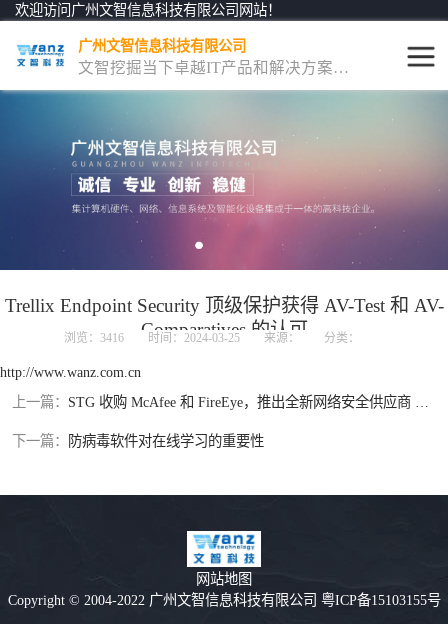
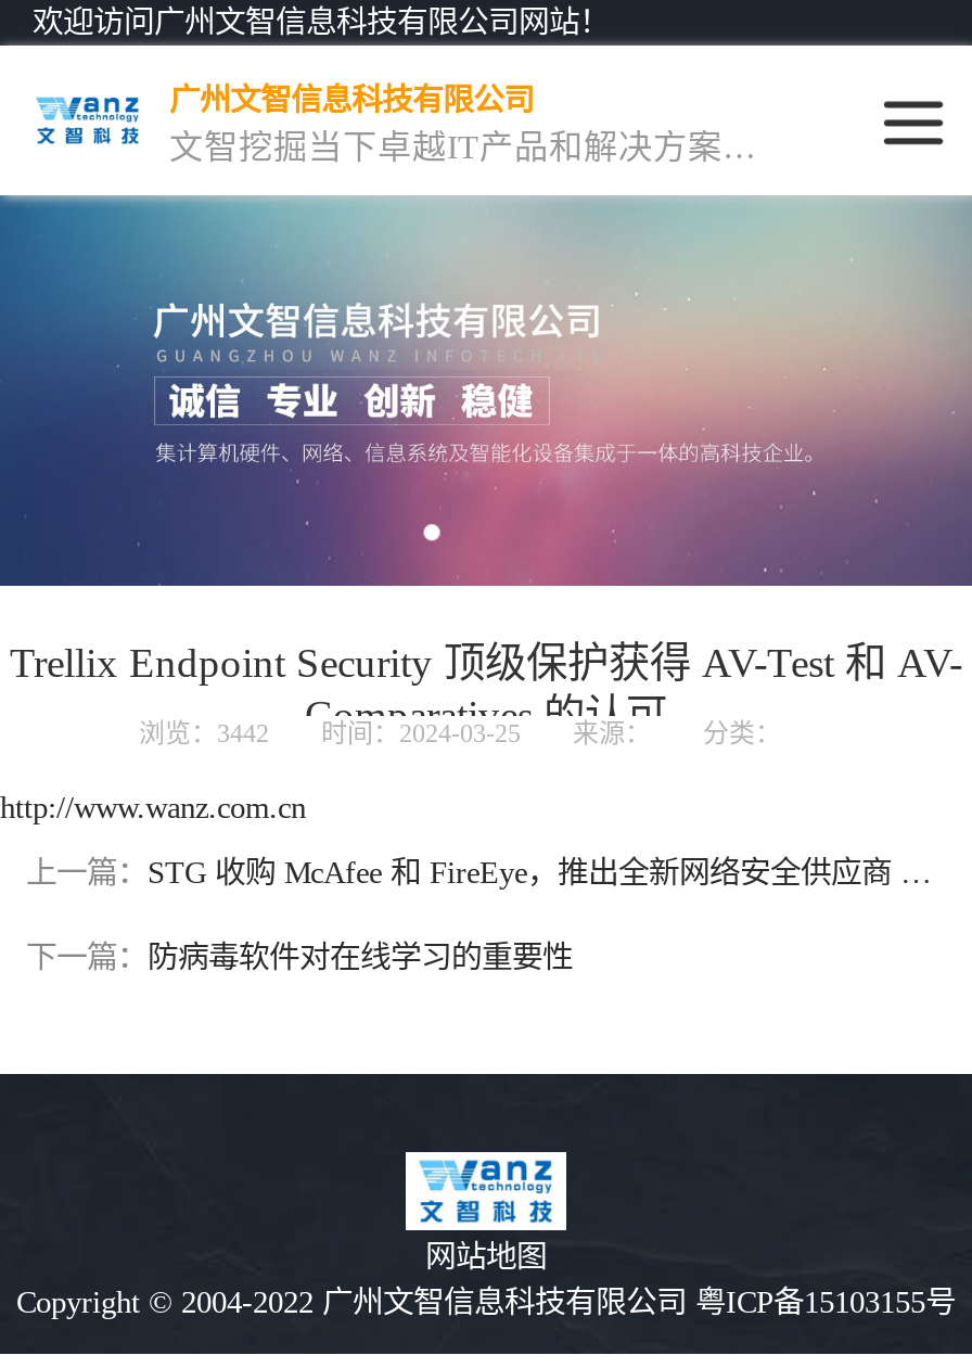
- 浏览：3416
+ 浏览：3442
